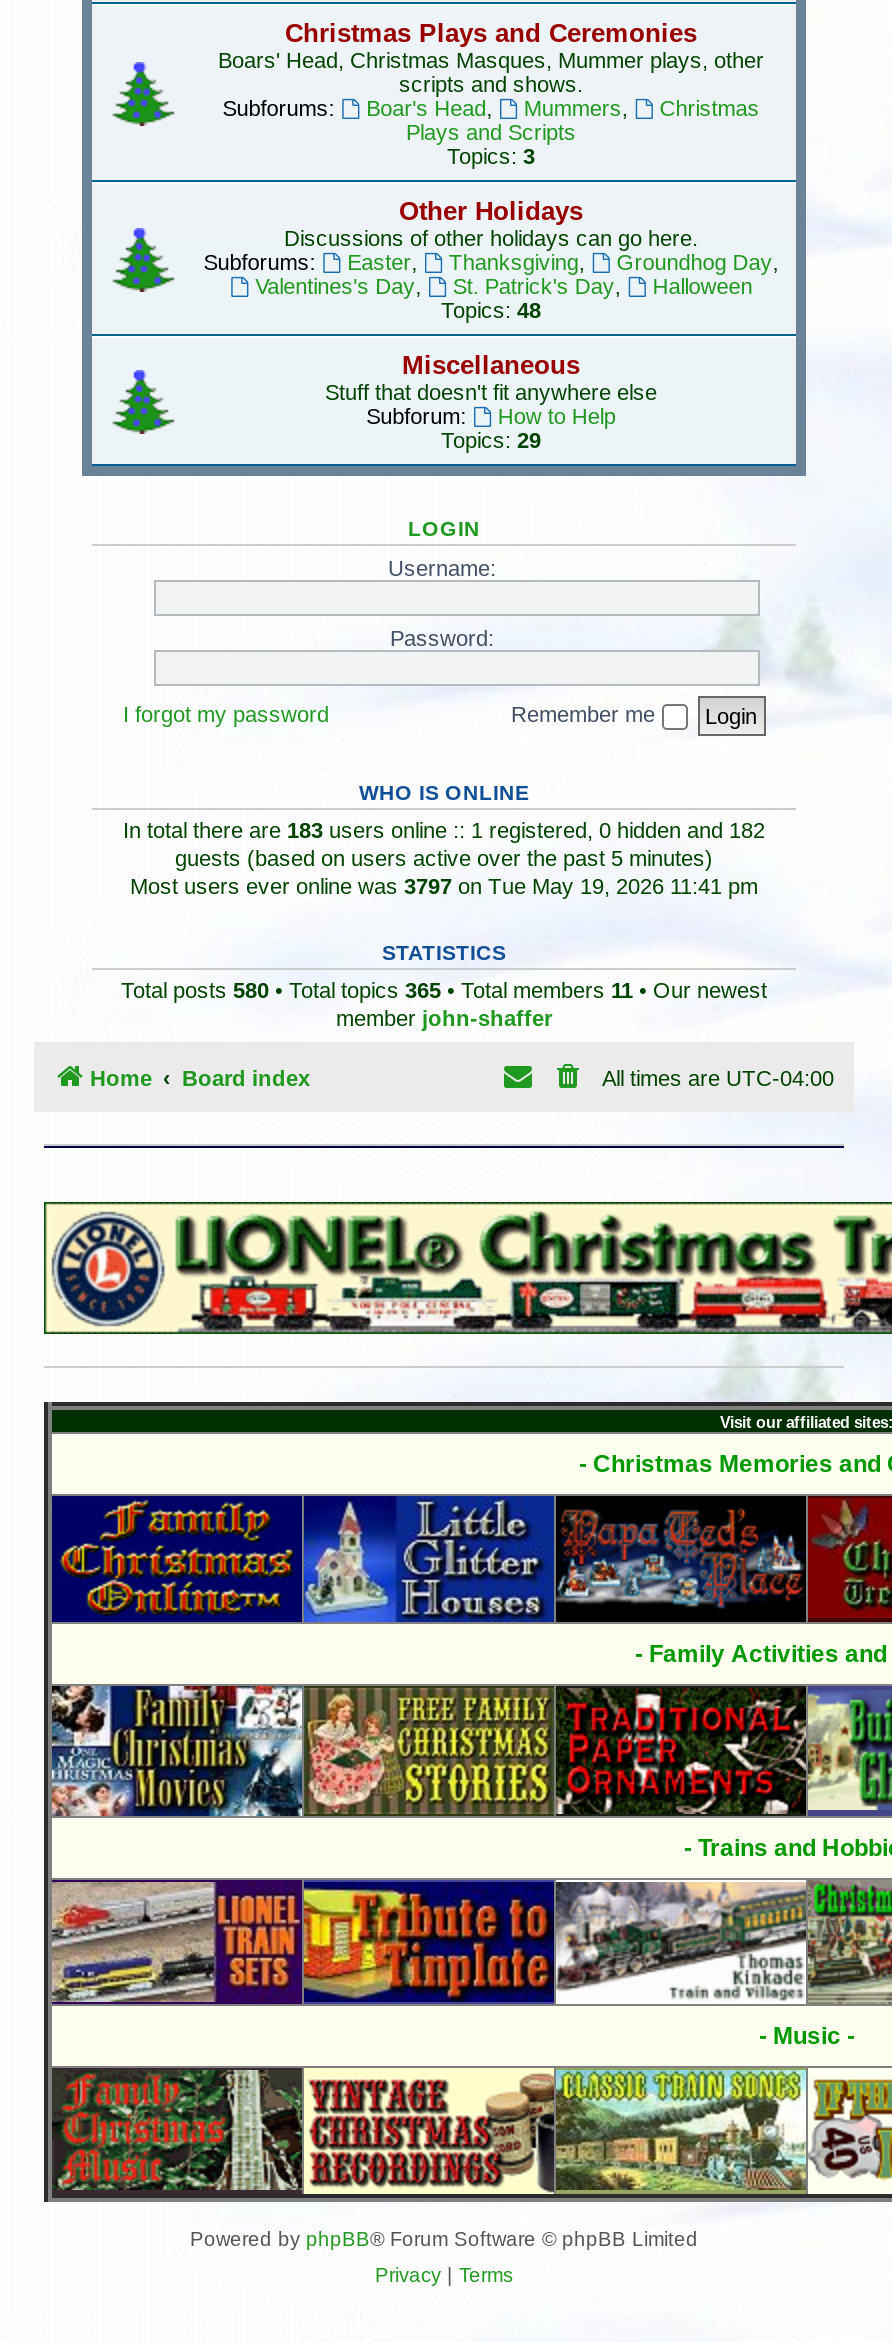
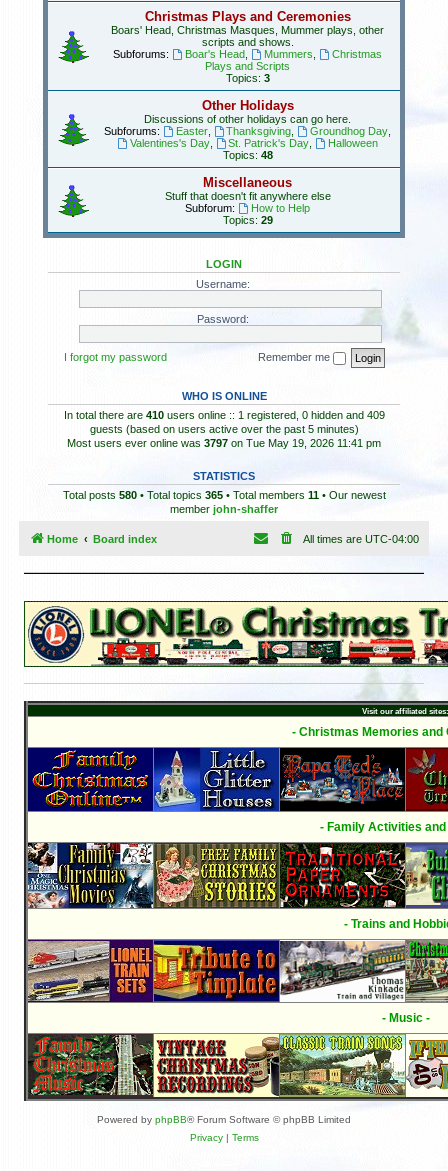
- In total there are 183 users online :: 1 registered, 0 hidden and 182
+ In total there are 410 users online :: 1 registered, 0 hidden and 409
